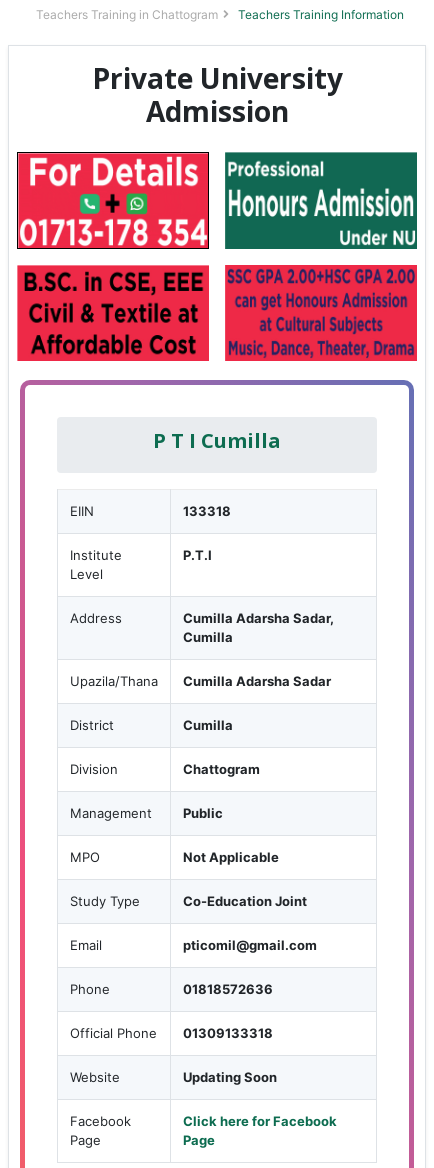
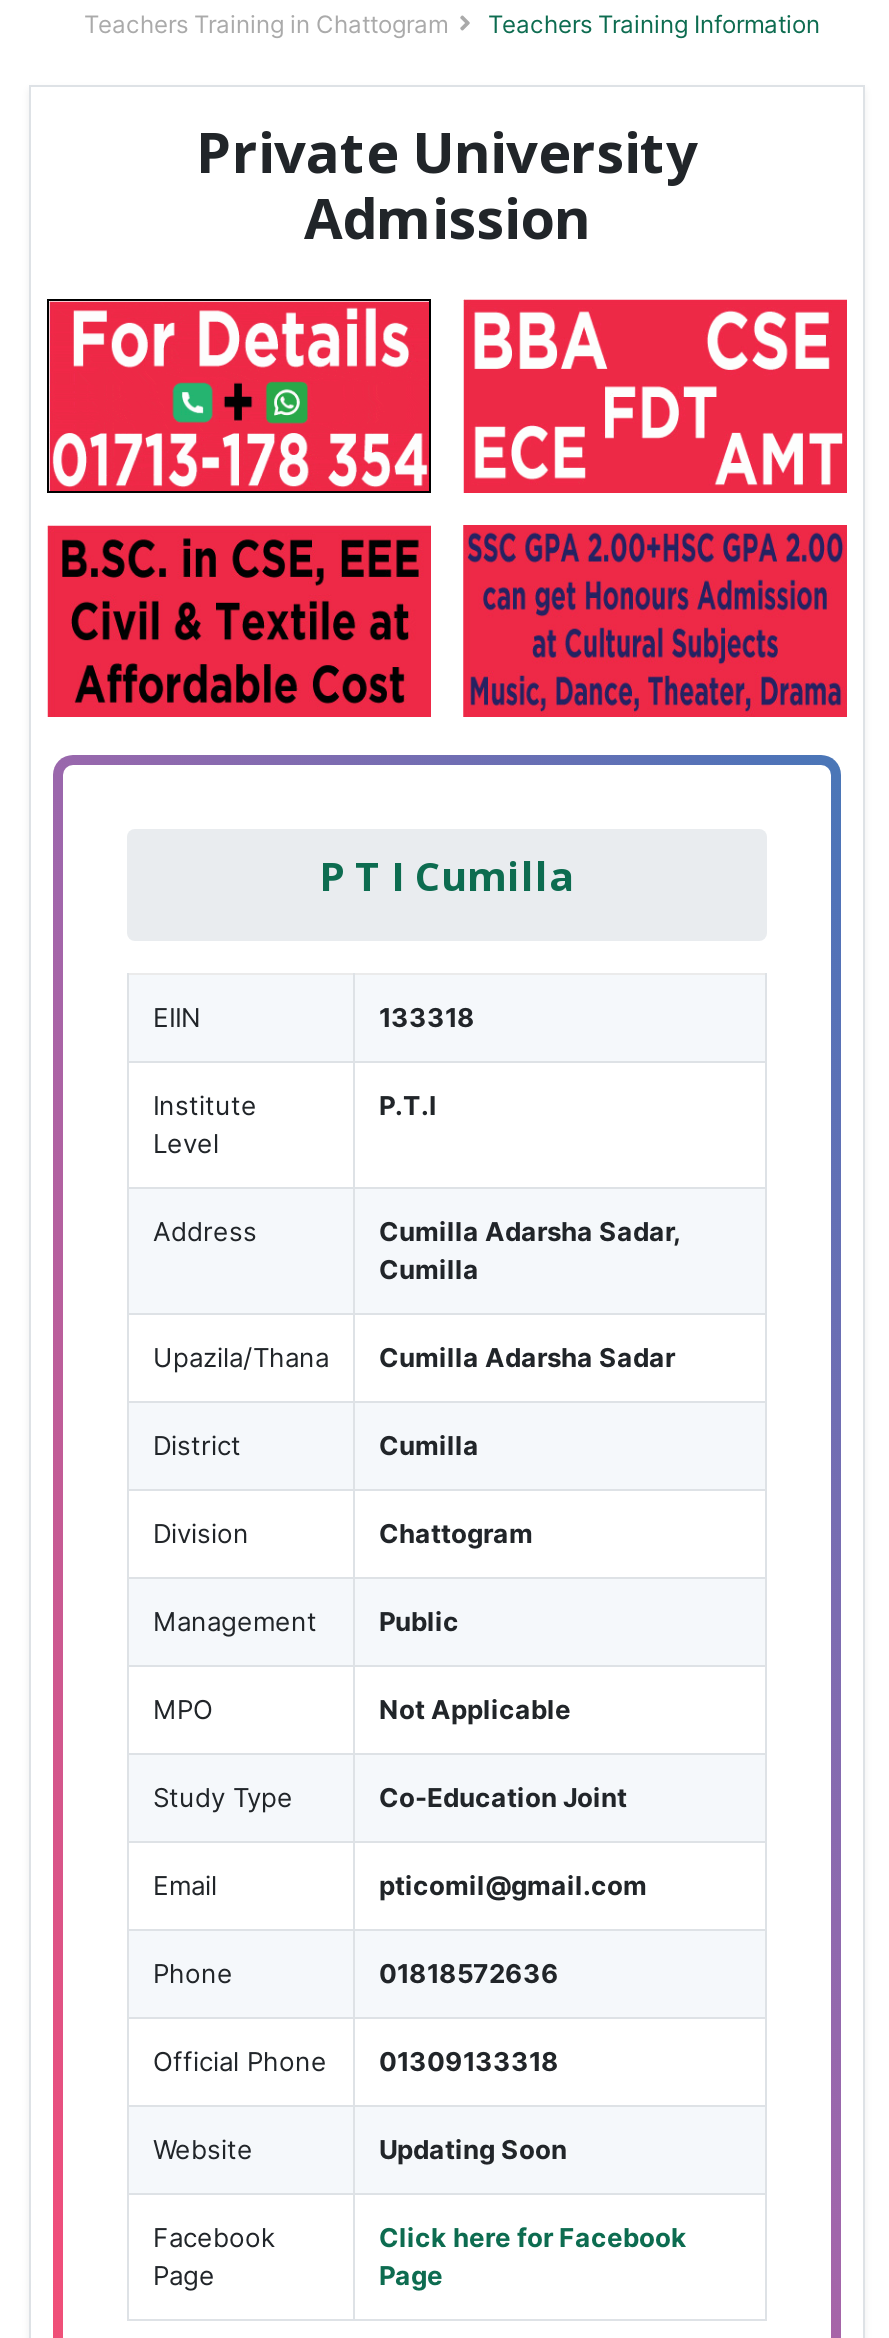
- [image]
+ [image]
